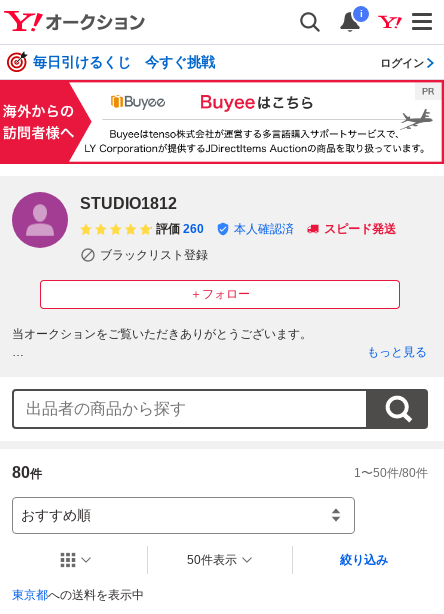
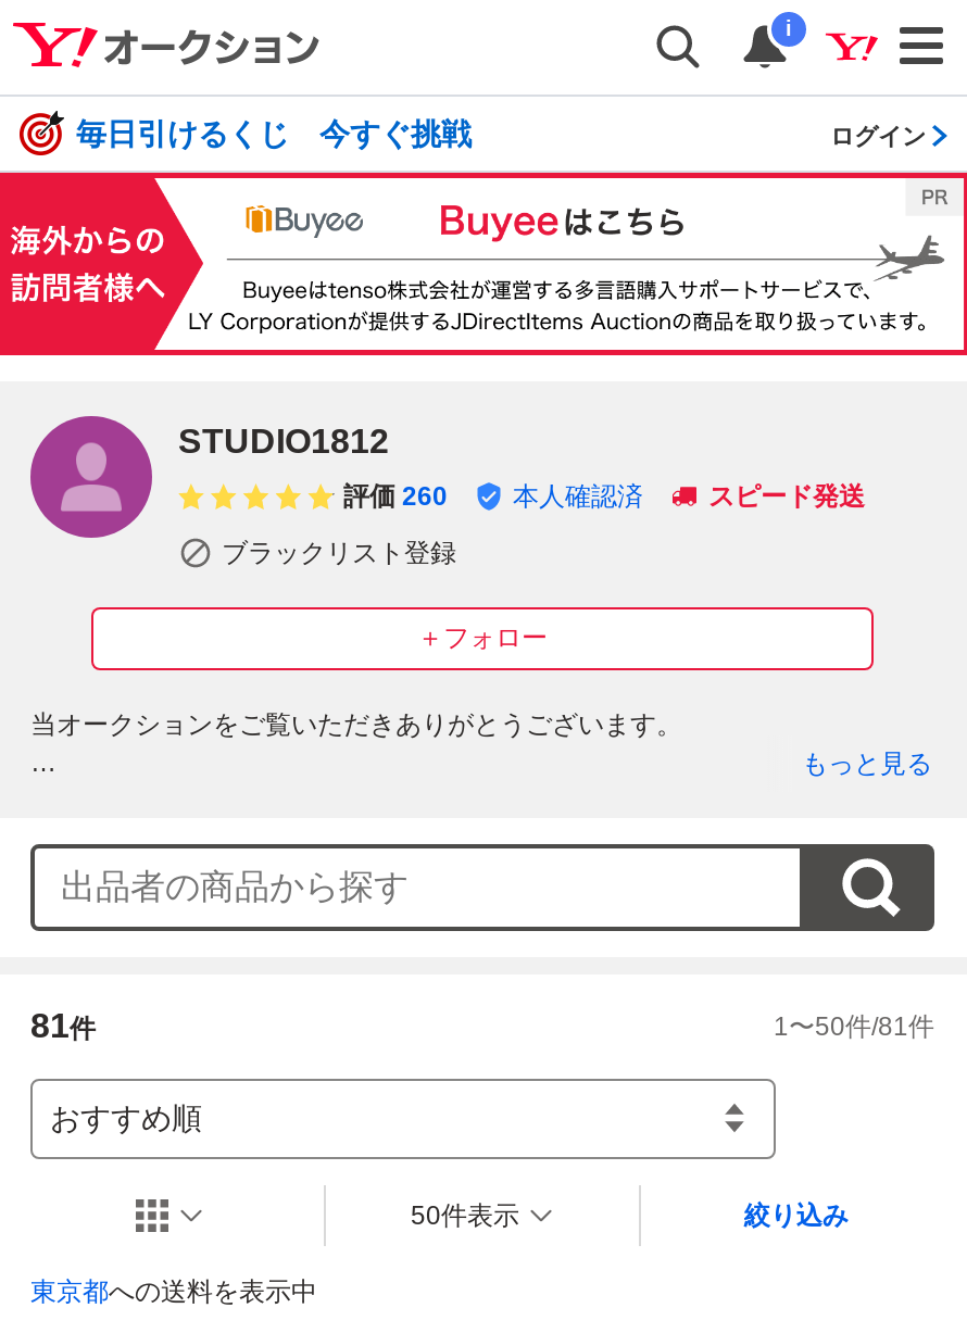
- 80件
+ 81件

- 1〜50件/80件
+ 1〜50件/81件
